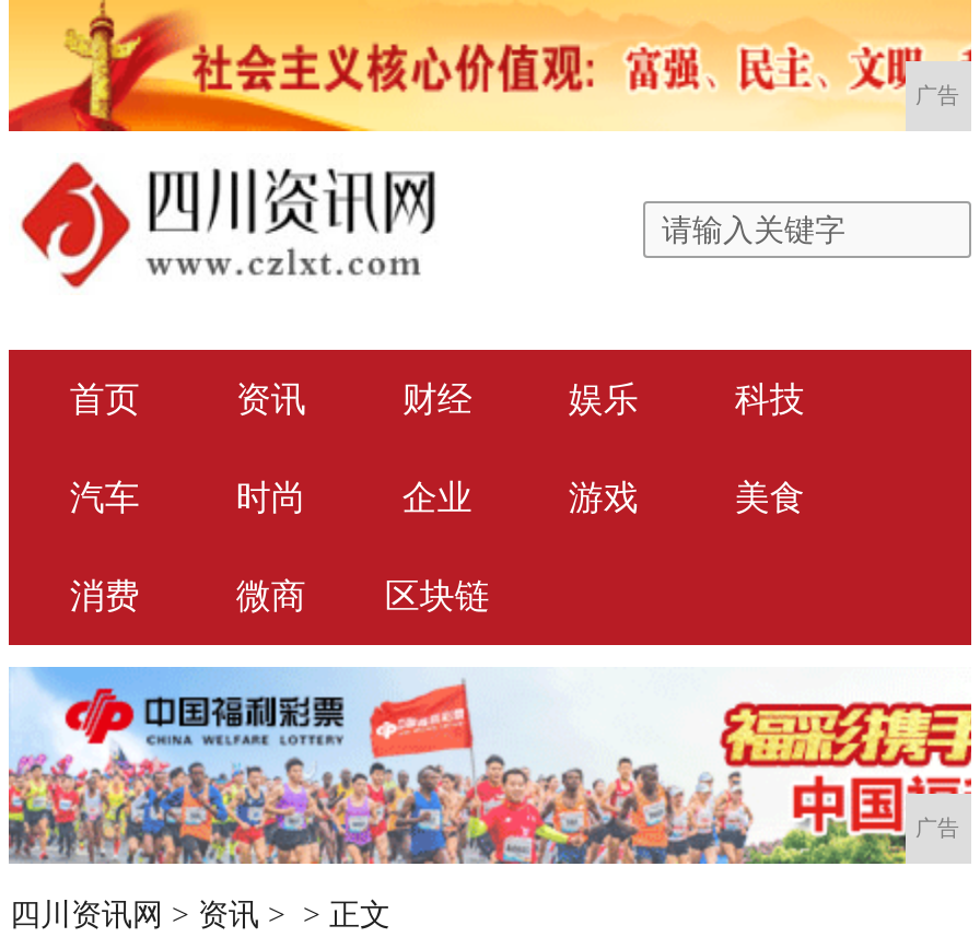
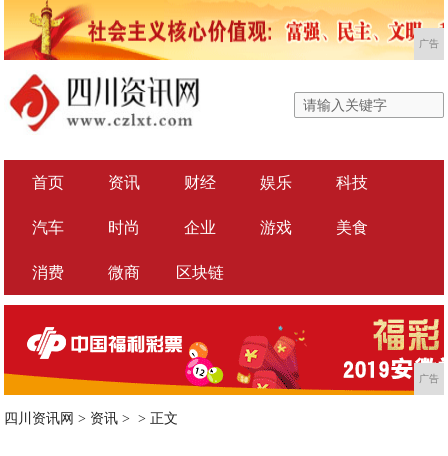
- [image]
+ [image]
